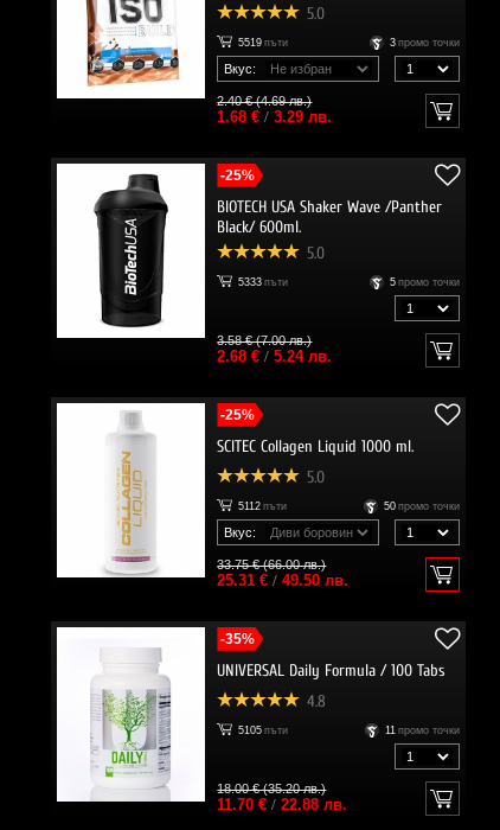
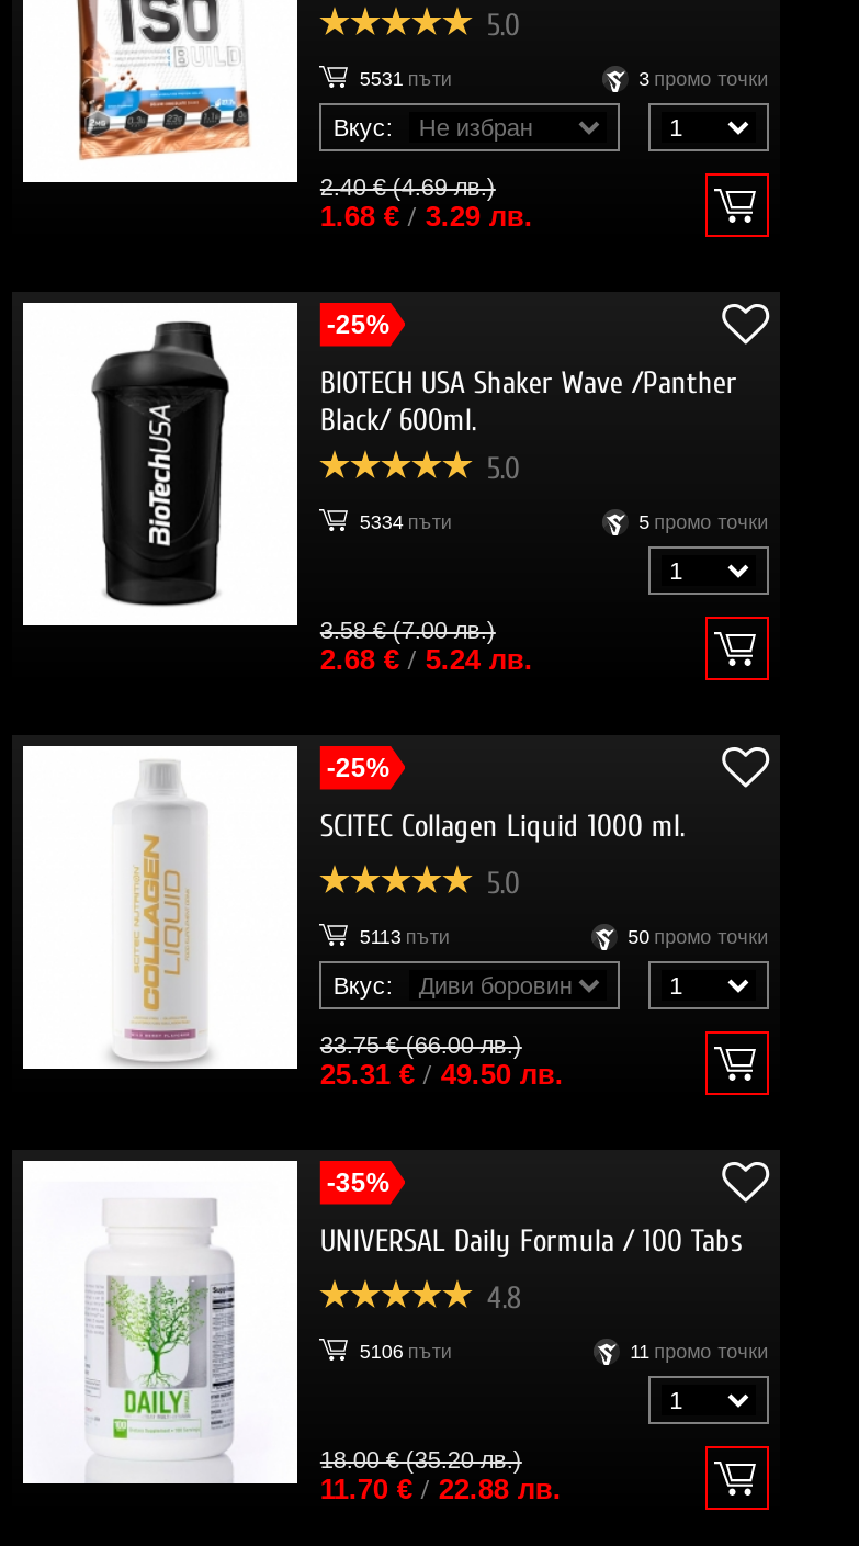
- 5519 пъти
+ 5531 пъти

- 5333 пъти
+ 5334 пъти

- 5112 пъти
+ 5113 пъти

- 5105 пъти
+ 5106 пъти
